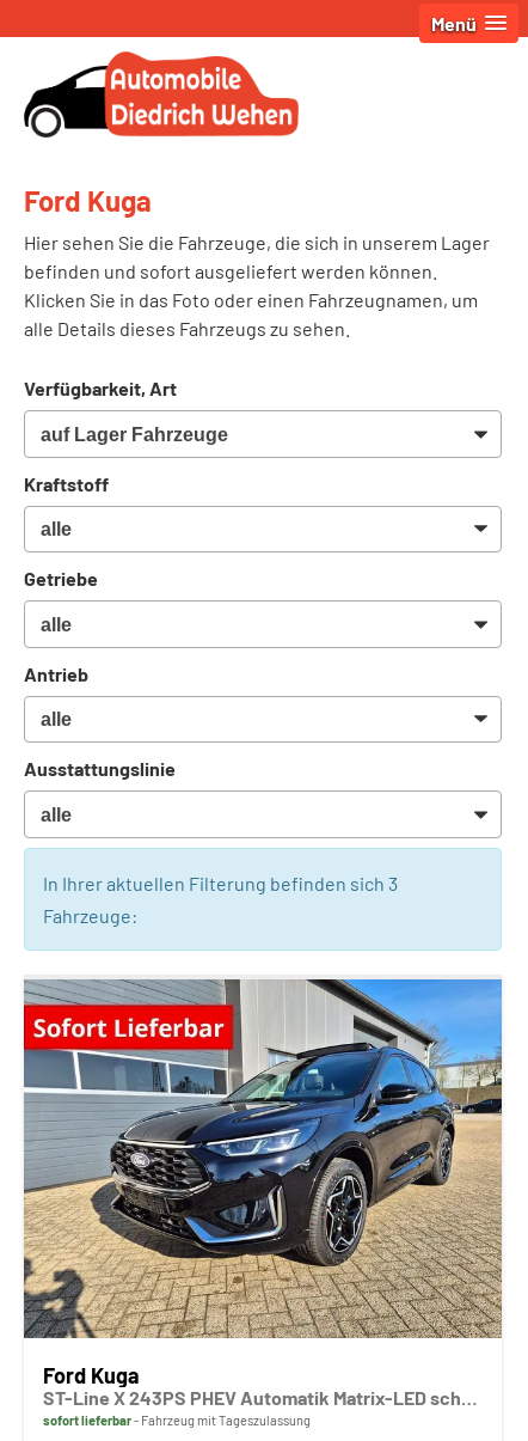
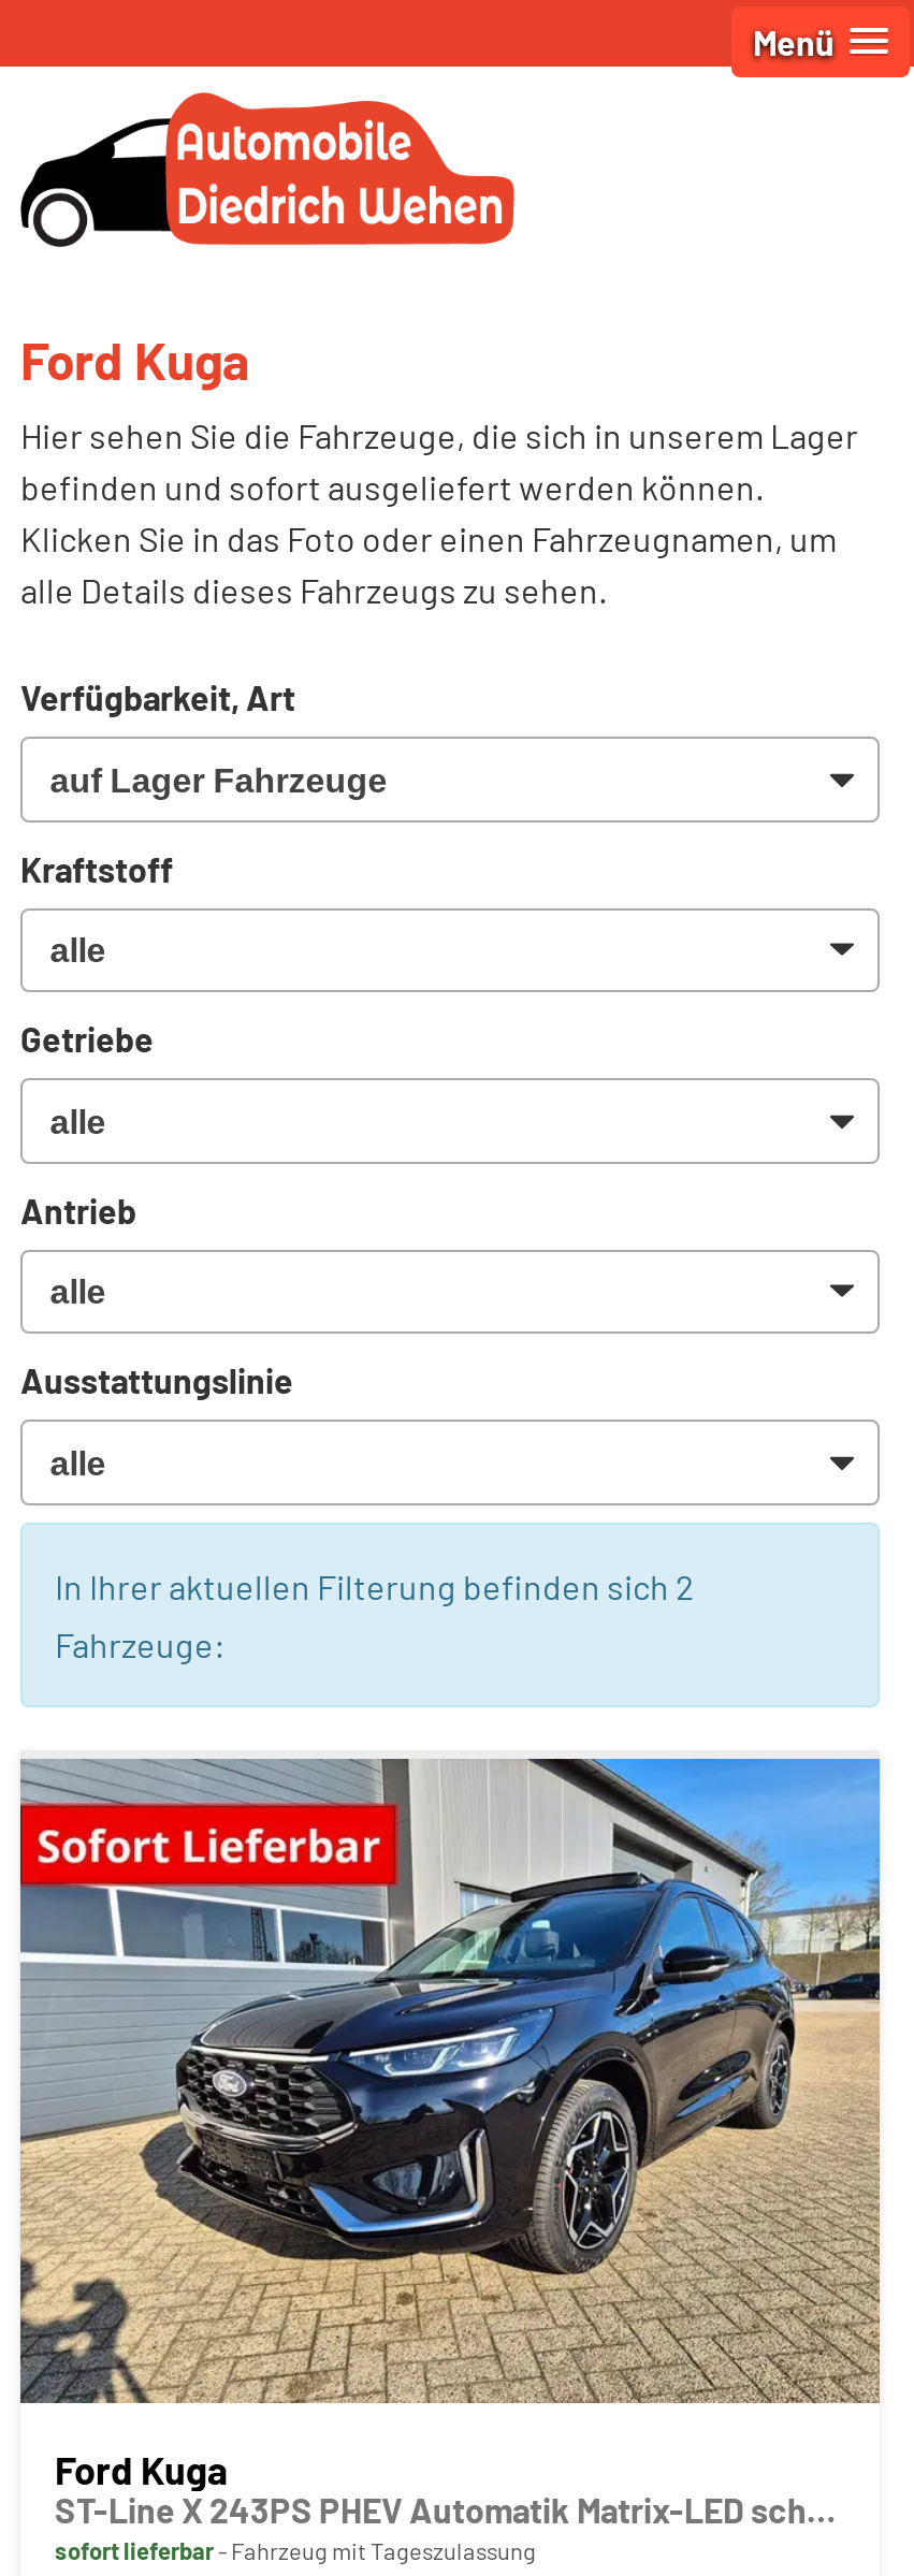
- In Ihrer aktuellen Filterung befinden sich 3
+ In Ihrer aktuellen Filterung befinden sich 2
